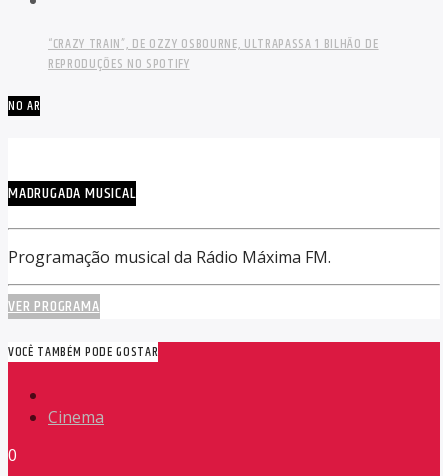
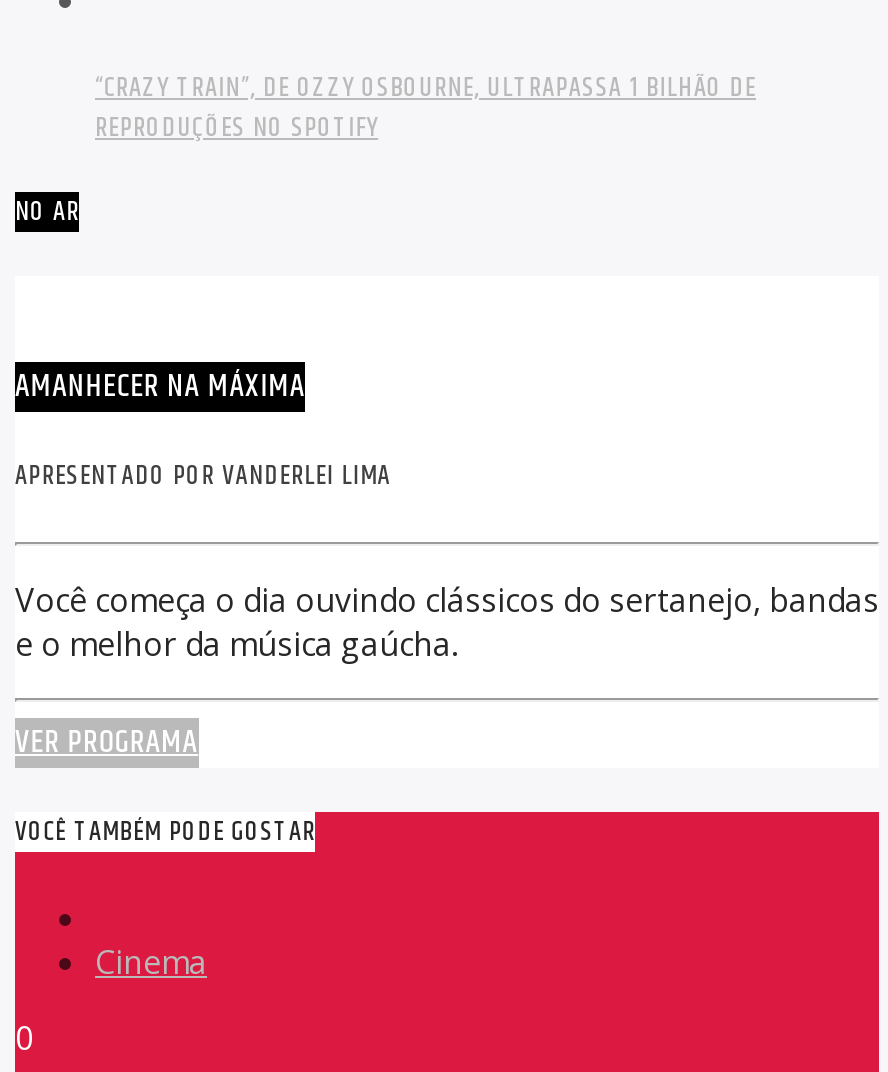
- MADRUGADA MUSICAL
- Programação musical da Rádio Máxima FM.
+ AMANHECER NA MÁXIMA
+ APRESENTADO POR VANDERLEI LIMA
+ Você começa o dia ouvindo clássicos do sertanejo, bandas
+ e o melhor da música gaúcha.
